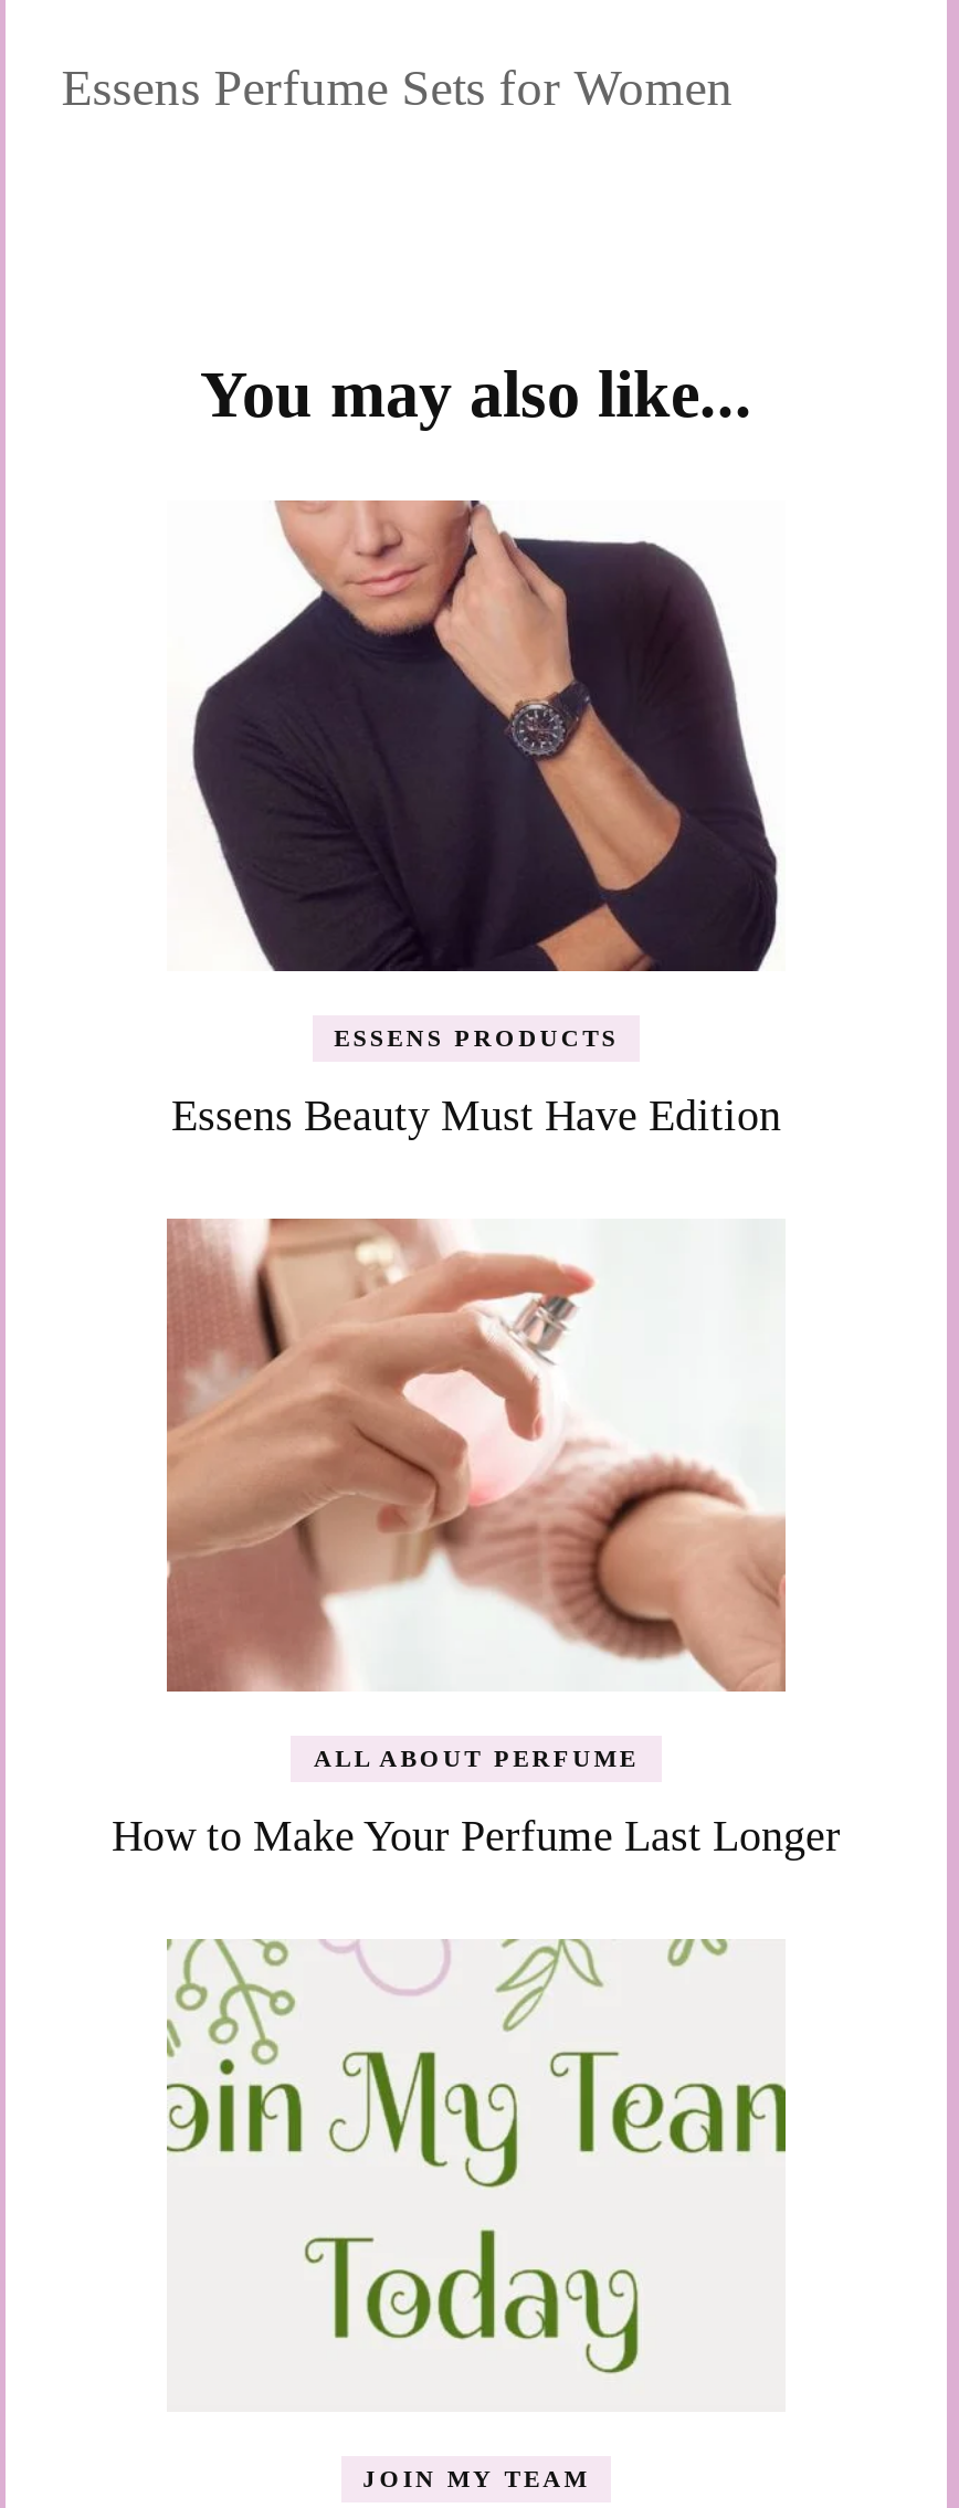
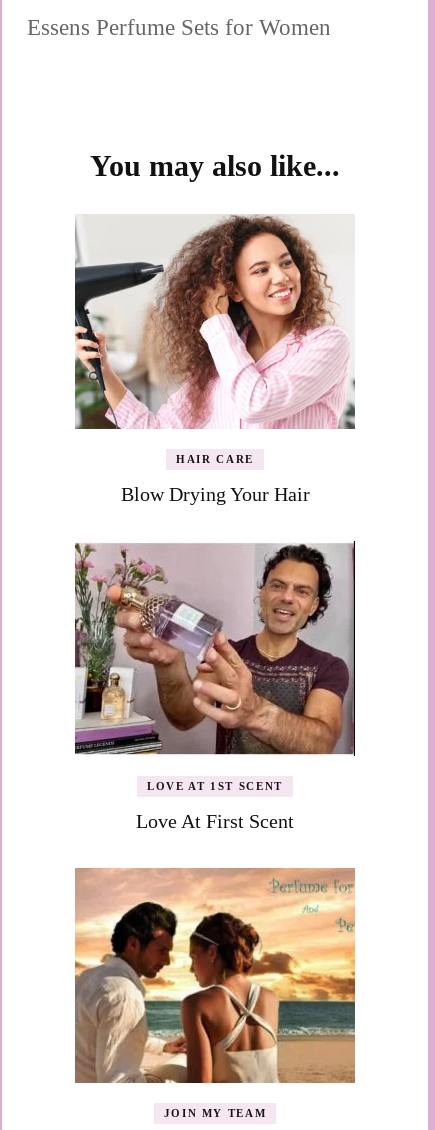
- [image]
- ESSENS PRODUCTS
+ [image]
+ HAIR CARE

- Essens Beauty Must Have Edition
+ Blow Drying Your Hair

- [image]
- ALL ABOUT PERFUME
+ [image]
+ LOVE AT 1ST SCENT

- How to Make Your Perfume Last Longer
+ Love At First Scent

- [image]
+ [image]
